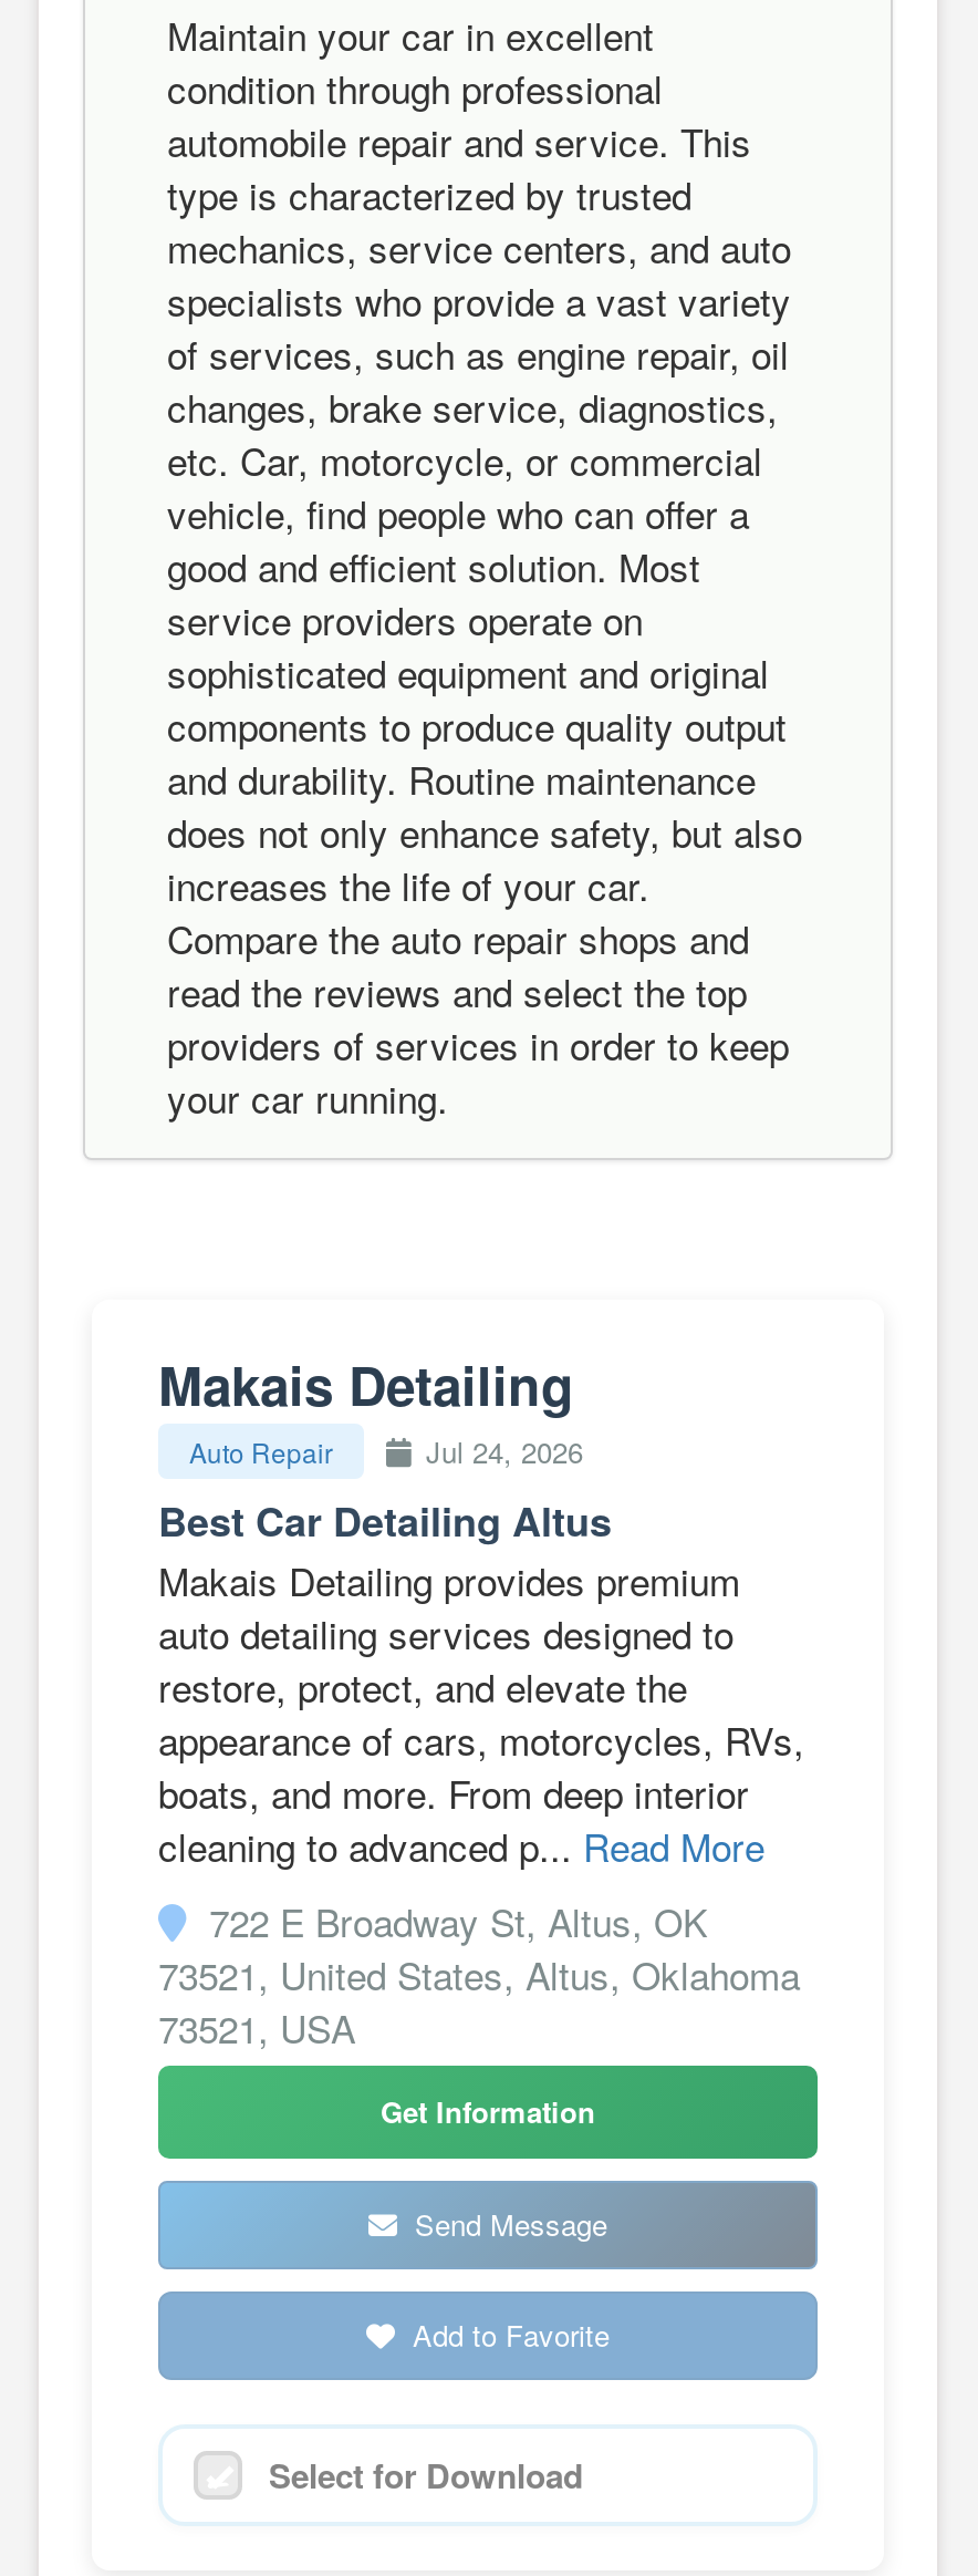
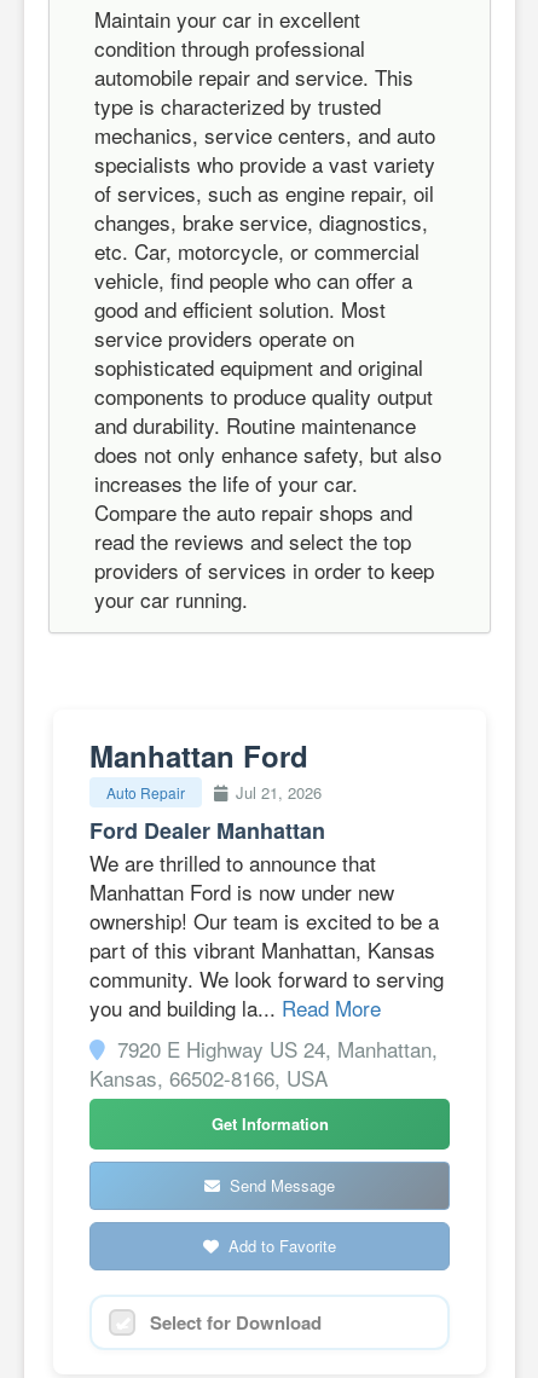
- Makais Detailing
+ Manhattan Ford

- Jul 24, 2026
- Best Car Detailing Altus
- Makais Detailing provides premium
- auto detailing services designed to
- restore, protect, and elevate the
- appearance of cars, motorcycles, RVs,
- boats, and more. From deep interior
- cleaning to advanced p... Read More
- 722 E Broadway St, Altus, OK
- 73521, United States, Altus, Oklahoma
- 73521, USA
+ Jul 21, 2026
+ Ford Dealer Manhattan
+ We are thrilled to announce that
+ Manhattan Ford is now under new
+ ownership! Our team is excited to be a
+ part of this vibrant Manhattan, Kansas
+ community. We look forward to serving
+ you and building la... Read More
+ 7920 E Highway US 24, Manhattan,
+ Kansas, 66502-8166, USA
